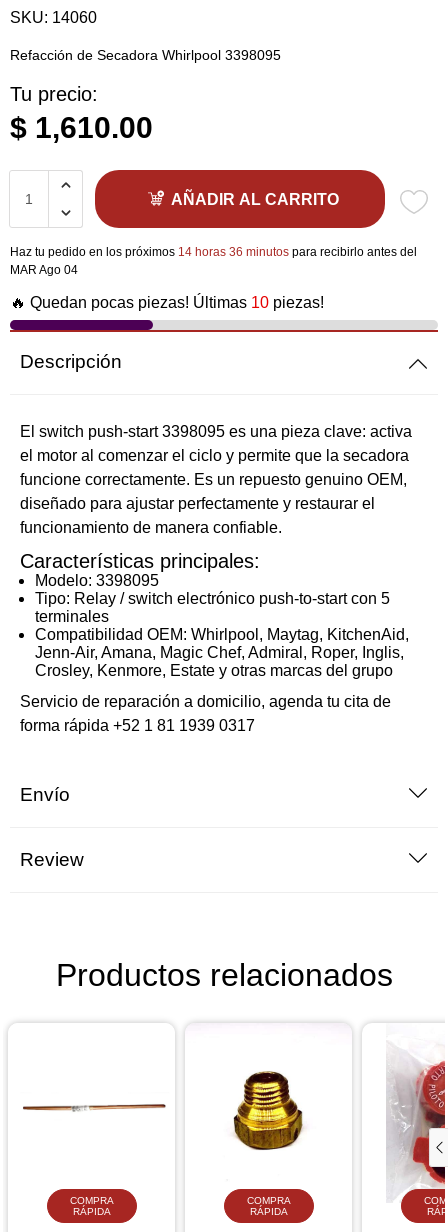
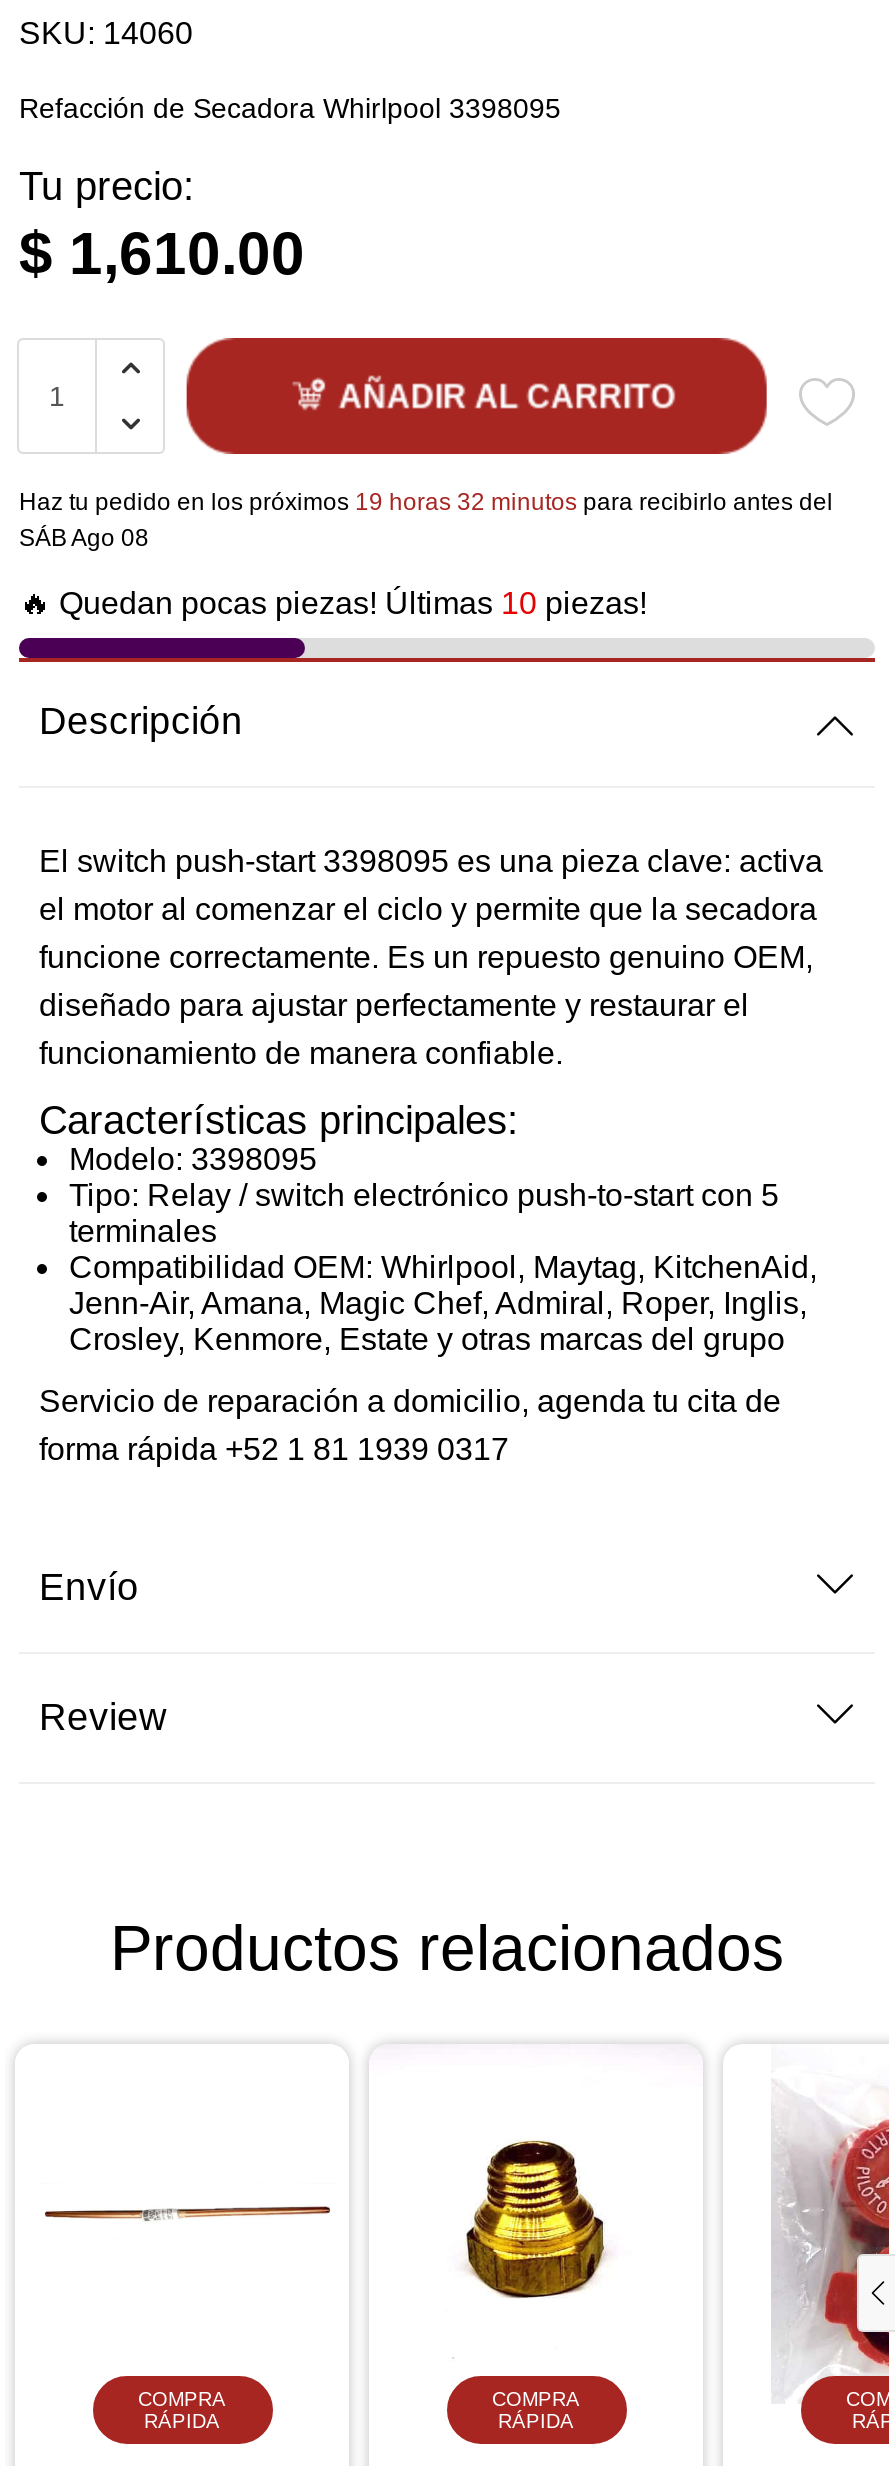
- Haz tu pedido en los próximos 14 horas 36 minutos para recibirlo antes del
+ Haz tu pedido en los próximos 19 horas 32 minutos para recibirlo antes del

- MAR Ago 04
+ SÁB Ago 08
